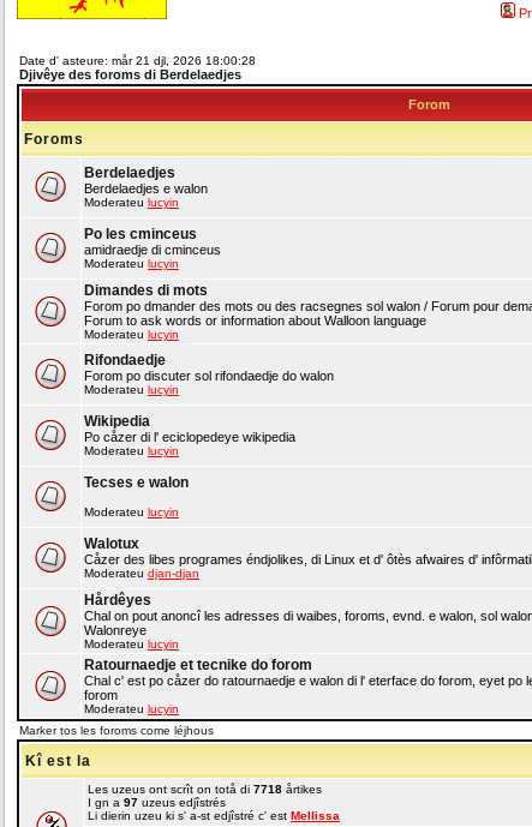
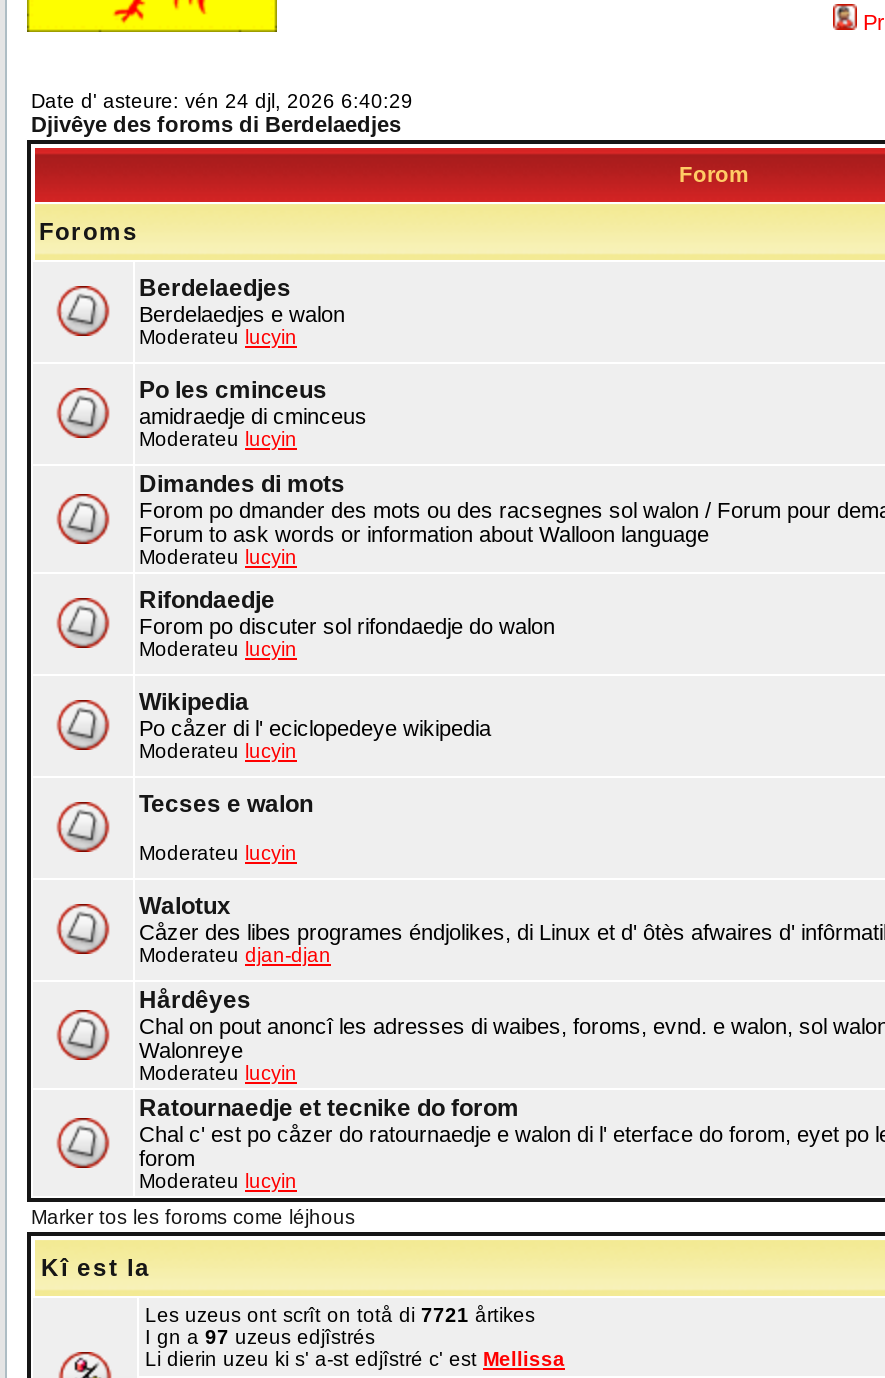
- Date d' asteure: mår 21 djl, 2026 18:00:28
+ Date d' asteure: vén 24 djl, 2026 6:40:29

- Les uzeus ont scrît on totå di 7718 årtikes
+ Les uzeus ont scrît on totå di 7721 årtikes
